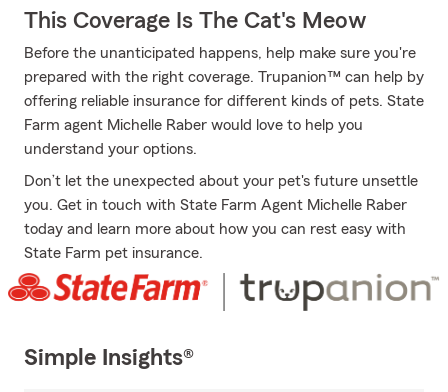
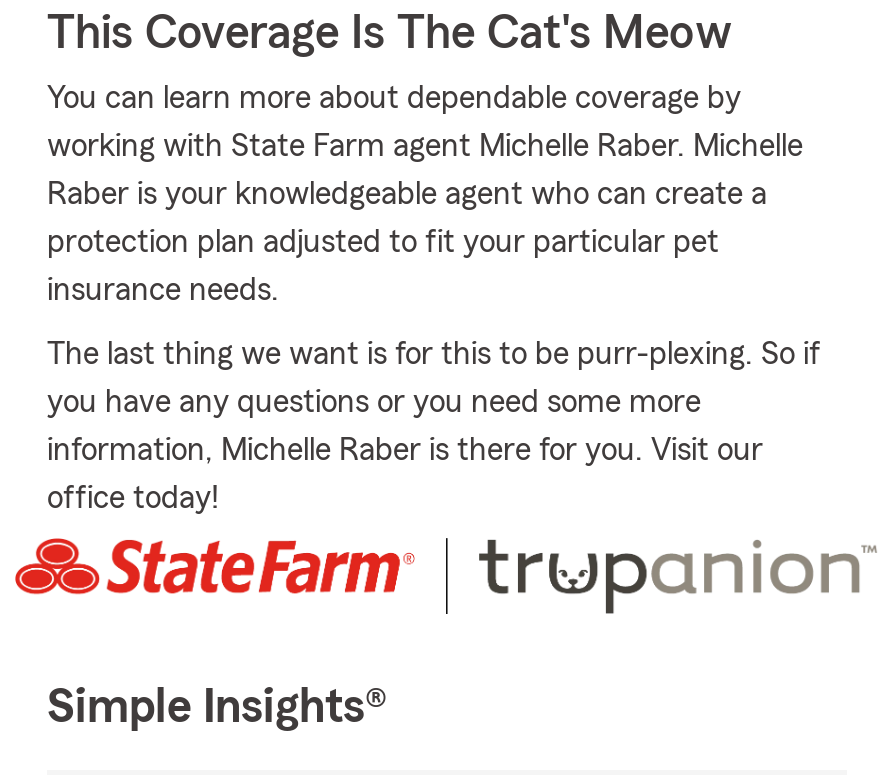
- Before the unanticipated happens, help make sure you're
+ You can learn more about dependable coverage by

- prepared with the right coverage. Trupanion™ can help by
+ working with State Farm agent Michelle Raber. Michelle

- offering reliable insurance for different kinds of pets. State
+ Raber is your knowledgeable agent who can create a

- Farm agent Michelle Raber would love to help you
+ protection plan adjusted to fit your particular pet

- understand your options.
+ insurance needs.

- Don’t let the unexpected about your pet's future unsettle
+ The last thing we want is for this to be purr-plexing. So if

- you. Get in touch with State Farm Agent Michelle Raber
+ you have any questions or you need some more

- today and learn more about how you can rest easy with
+ information, Michelle Raber is there for you. Visit our

- State Farm pet insurance.
+ office today!
